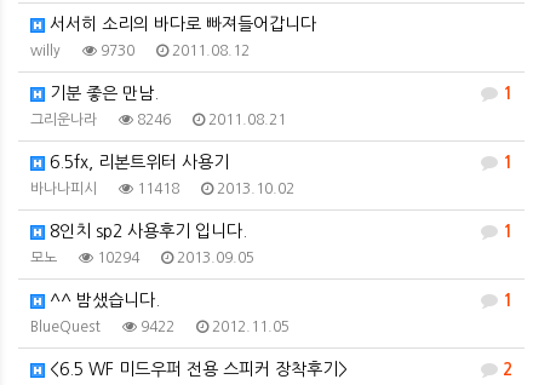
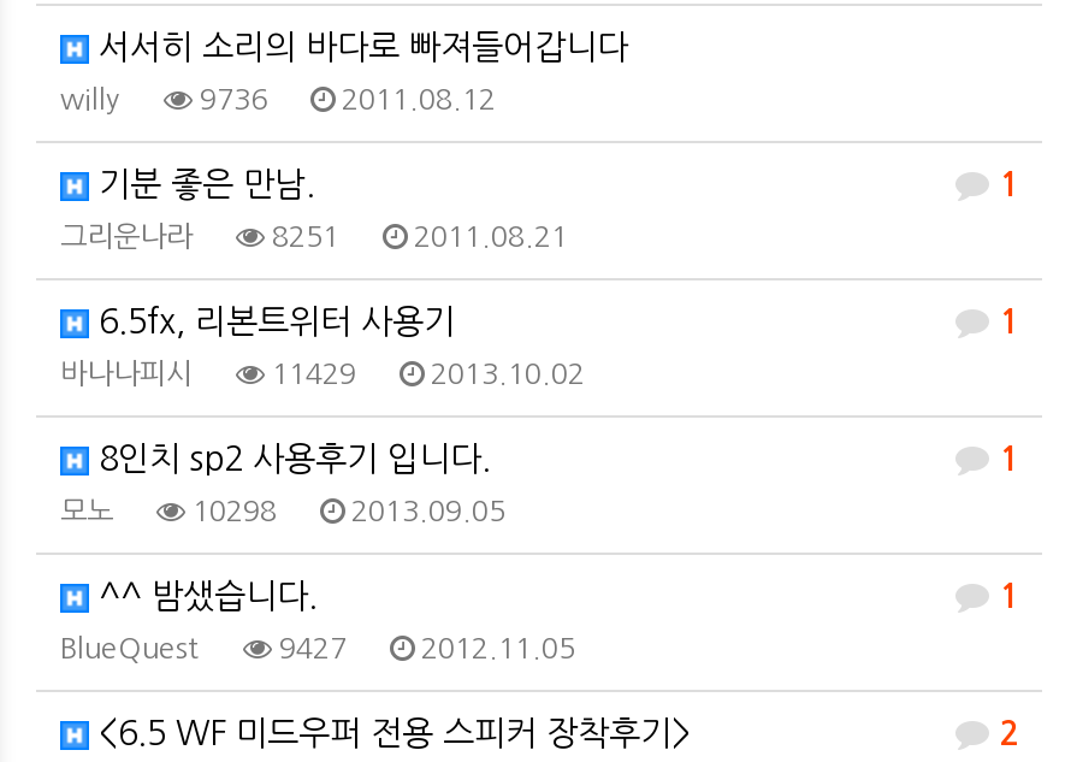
- 9730
+ 9736

- 8246
+ 8251

- 11418
+ 11429

- 10294
+ 10298

- 9422
+ 9427
